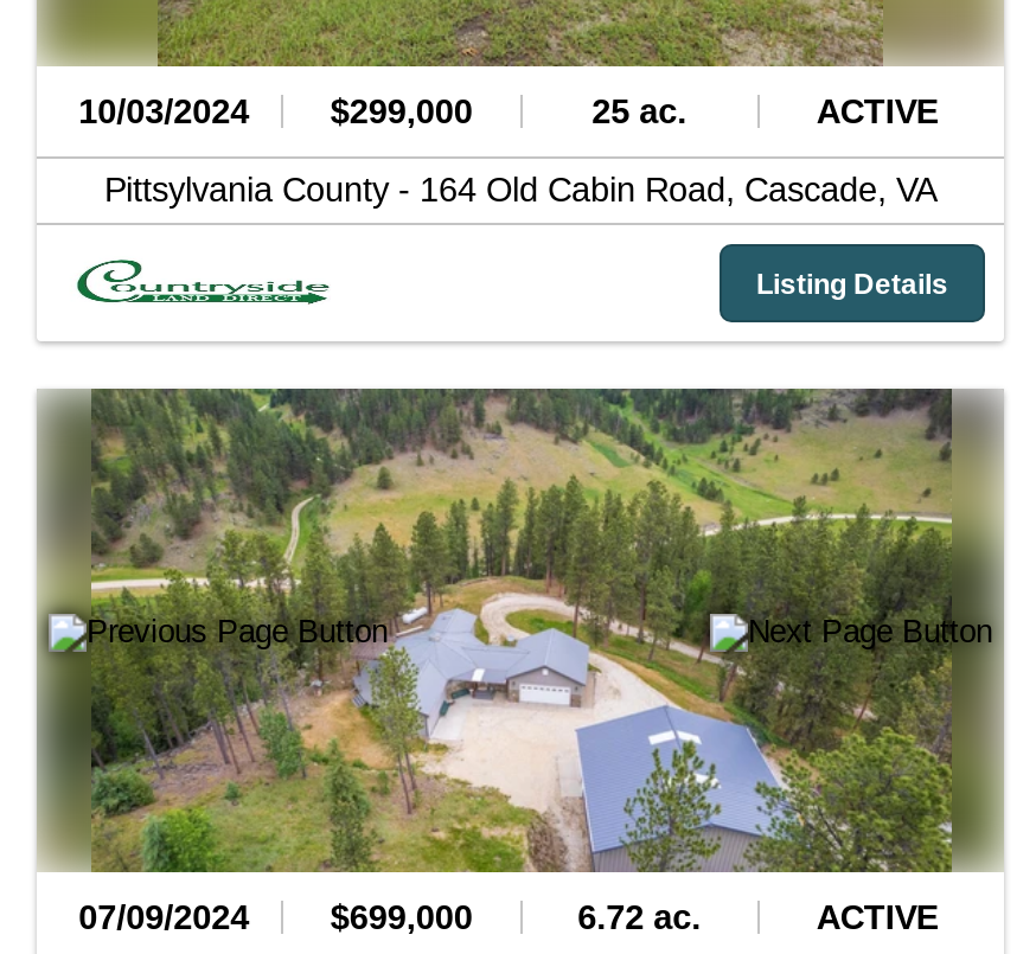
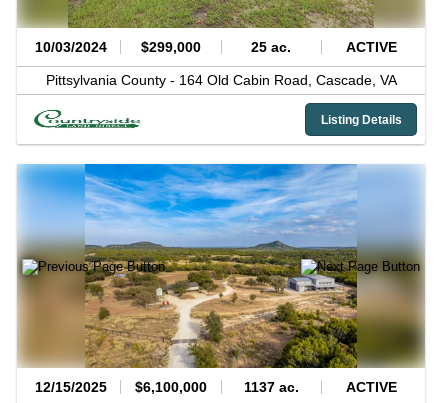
- [image]
- 07/09/2024
+ [image]
+ 12/15/2025

- $699,000
+ $6,100,000

- 6.72 ac.
+ 1137 ac.
